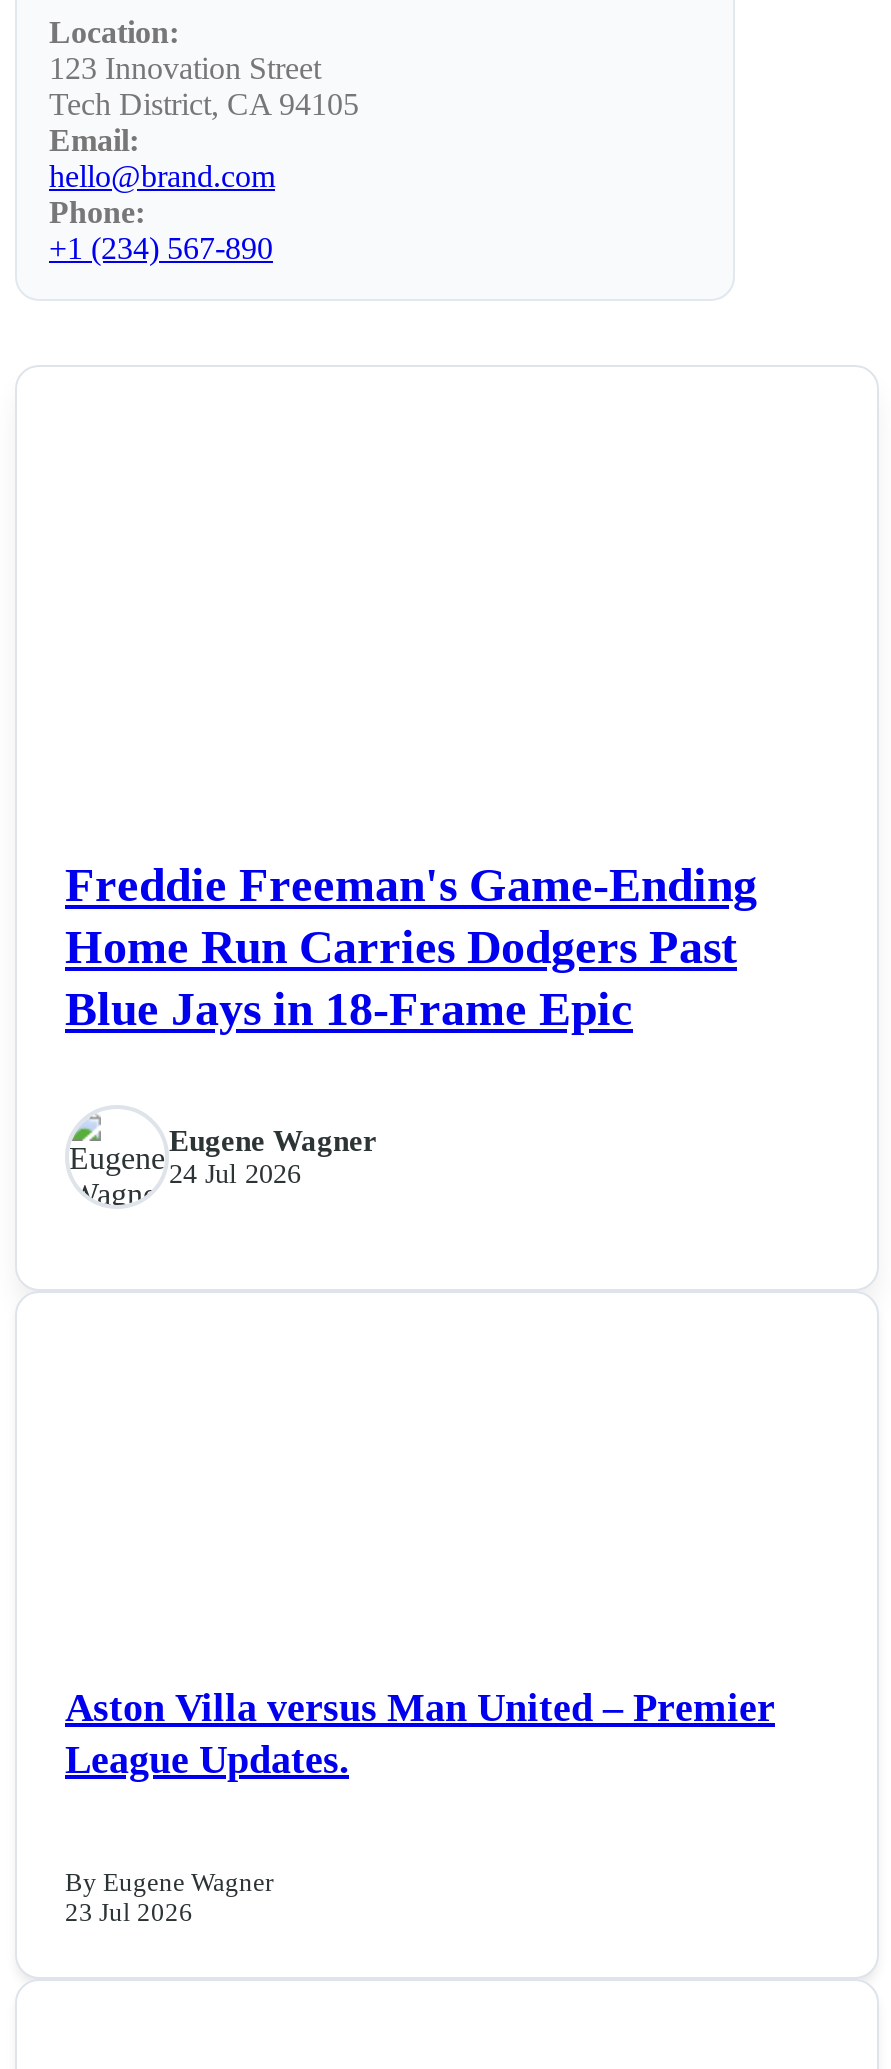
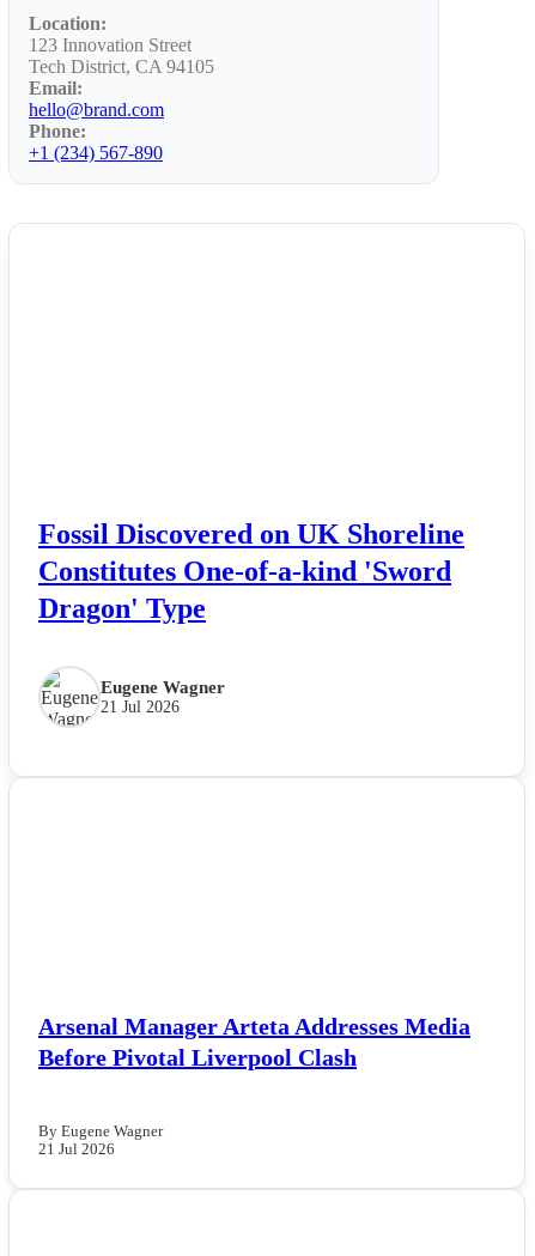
- Freddie Freeman's Game-Ending
- Home Run Carries Dodgers Past
- Blue Jays in 18-Frame Epic
+ Fossil Discovered on UK Shoreline
+ Constitutes One-of-a-kind 'Sword
+ Dragon' Type

- 24 Jul 2026
+ 21 Jul 2026

- Aston Villa versus Man United – Premier
- League Updates.
+ Arsenal Manager Arteta Addresses Media
+ Before Pivotal Liverpool Clash

- 23 Jul 2026
+ 21 Jul 2026
